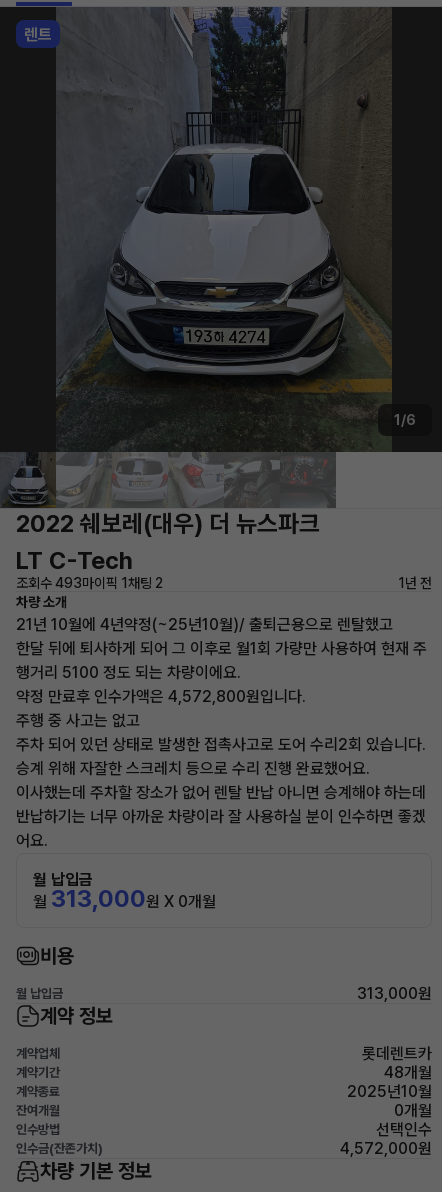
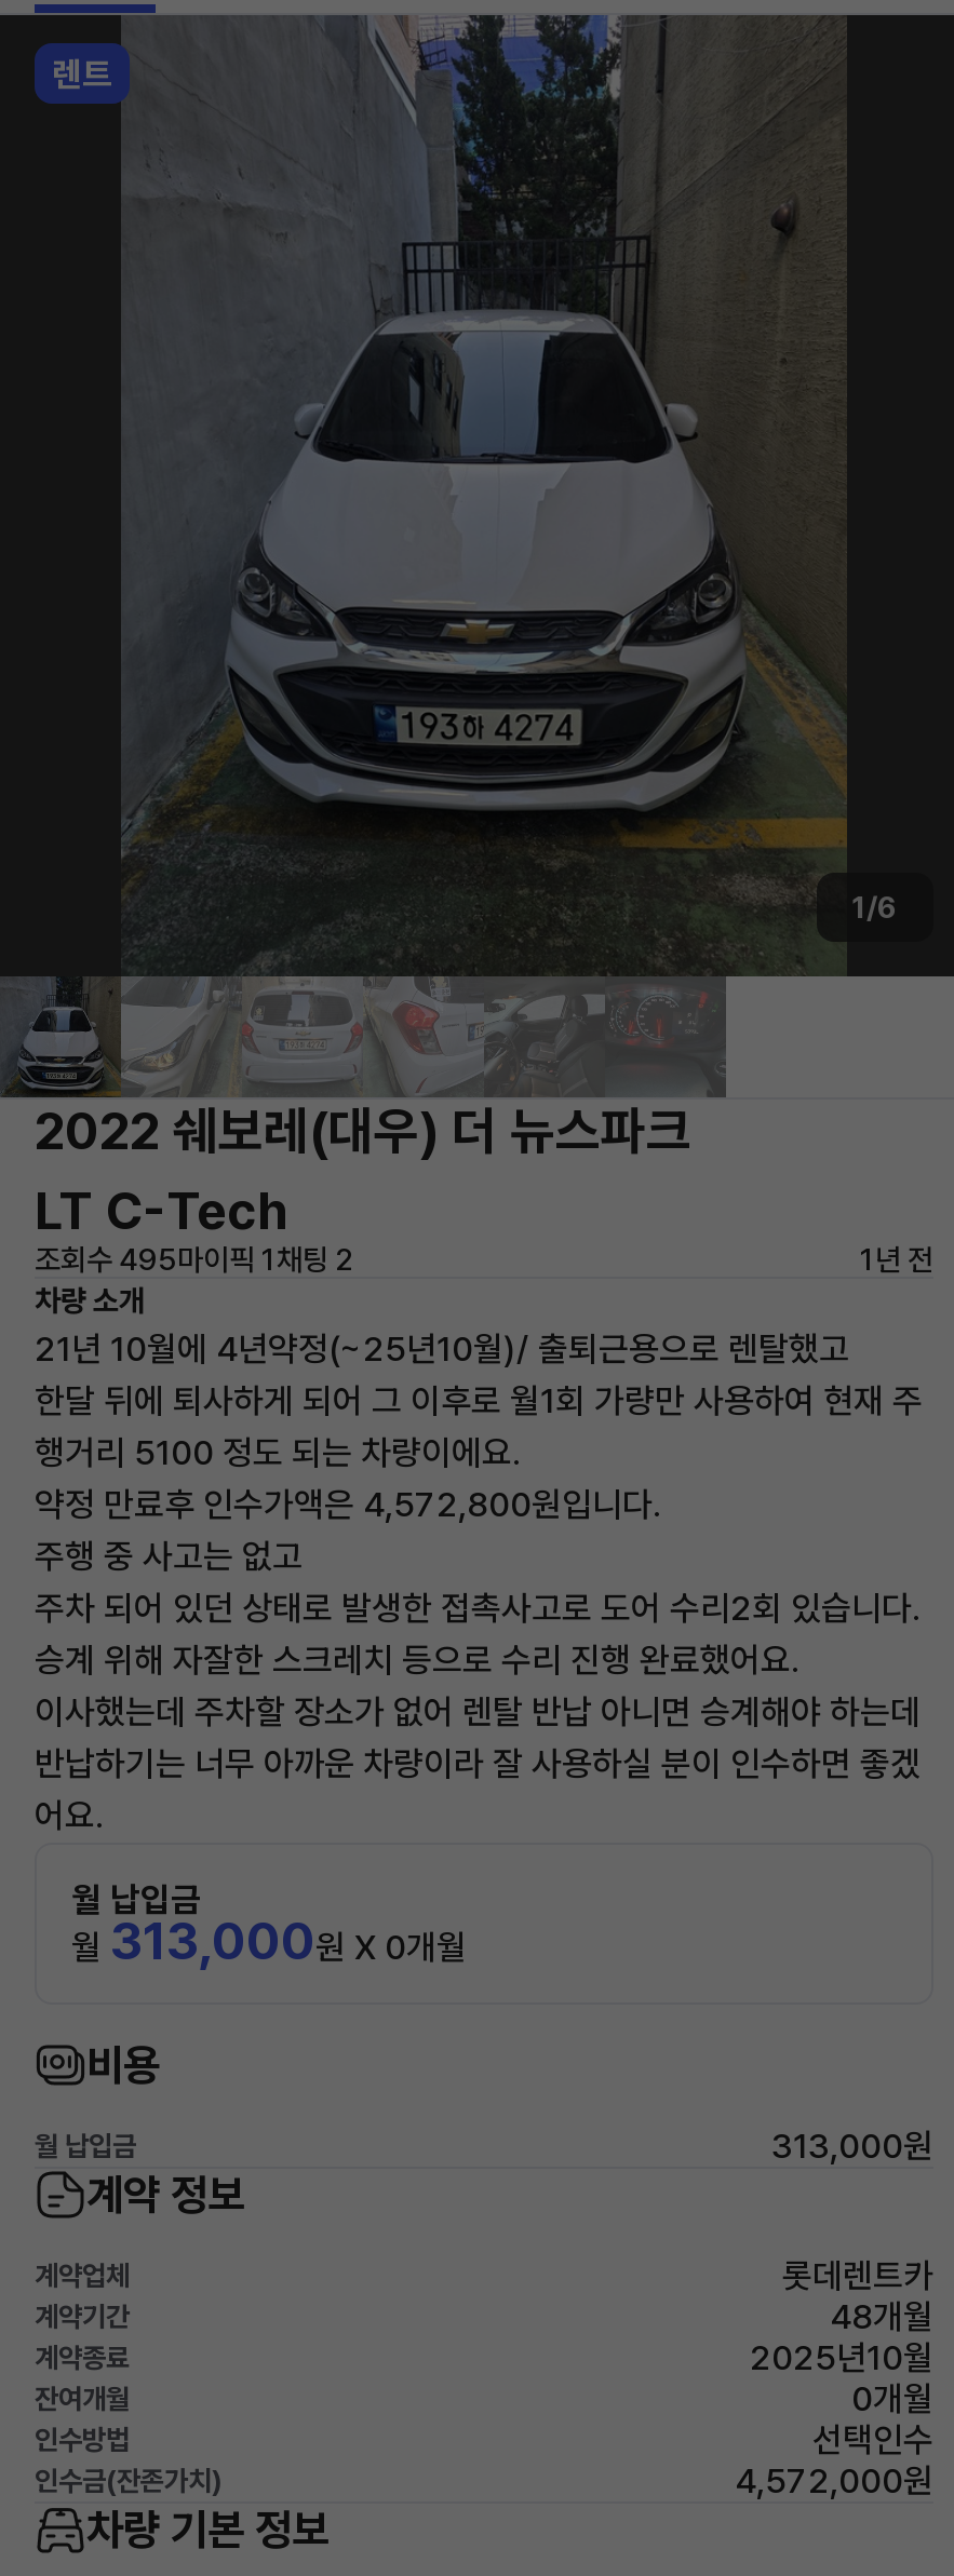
- 조회수 493마이픽 1 채팅 2
+ 조회수 495마이픽 1 채팅 2
